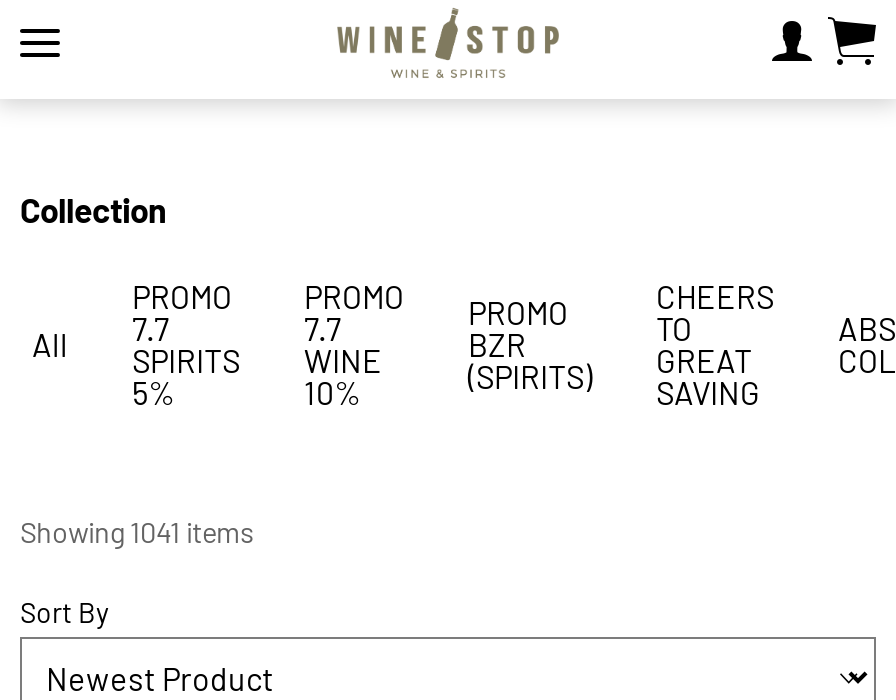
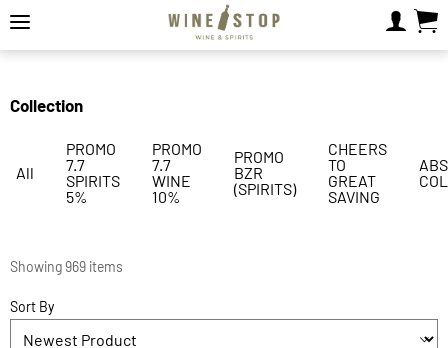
- Showing 1041 items
+ Showing 969 items
